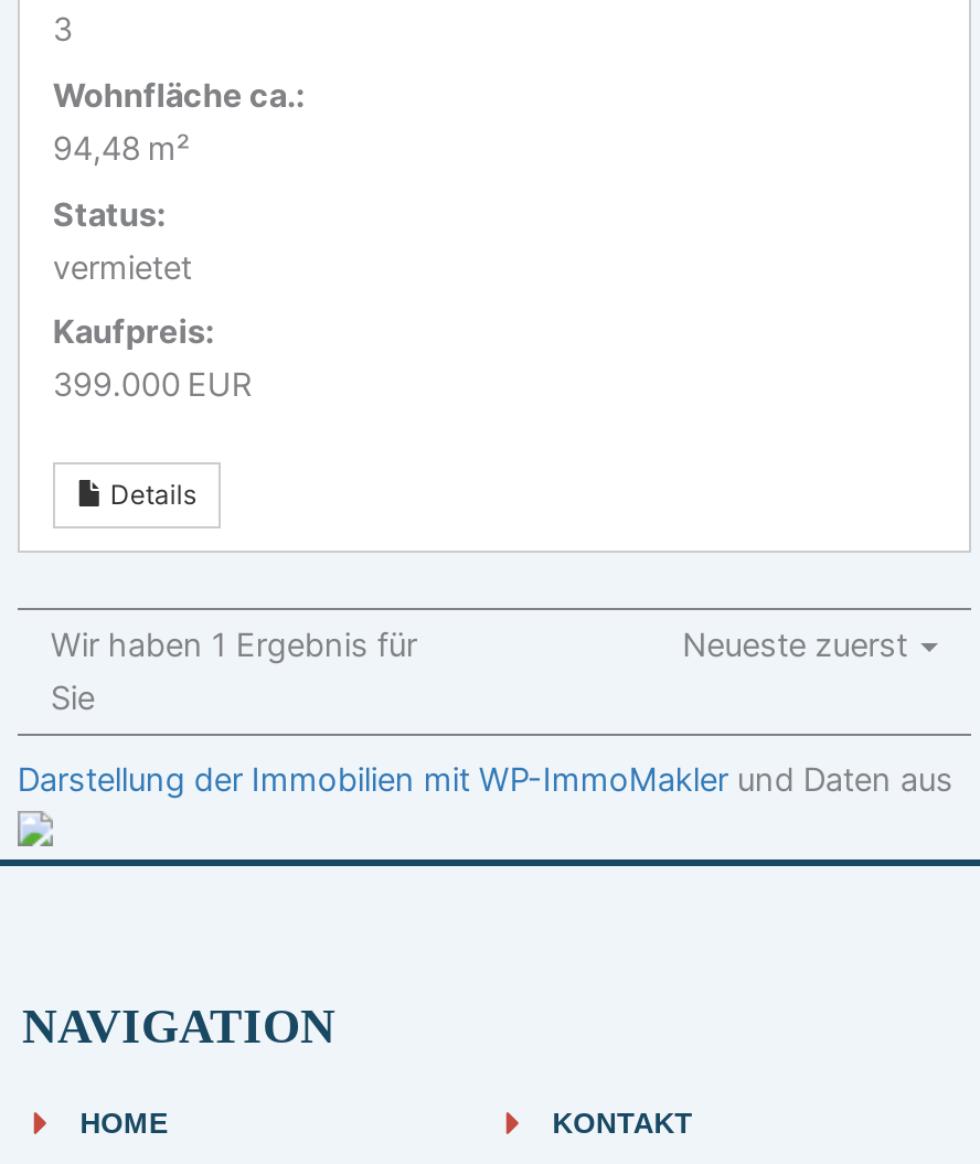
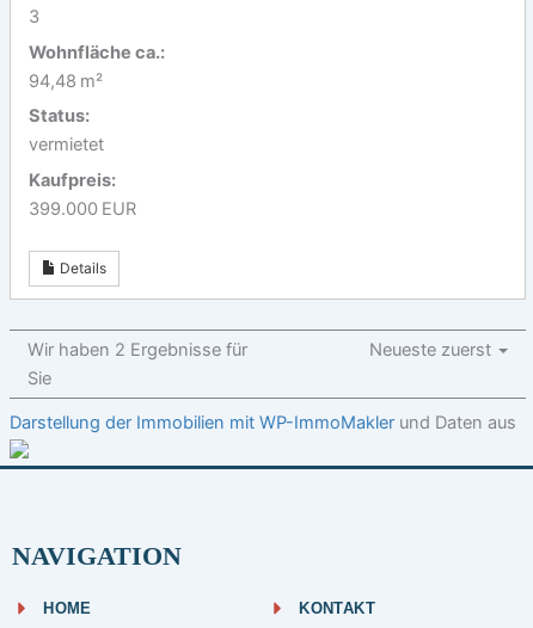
- Wir haben 1 Ergebnis für
+ Wir haben 2 Ergebnisse für
